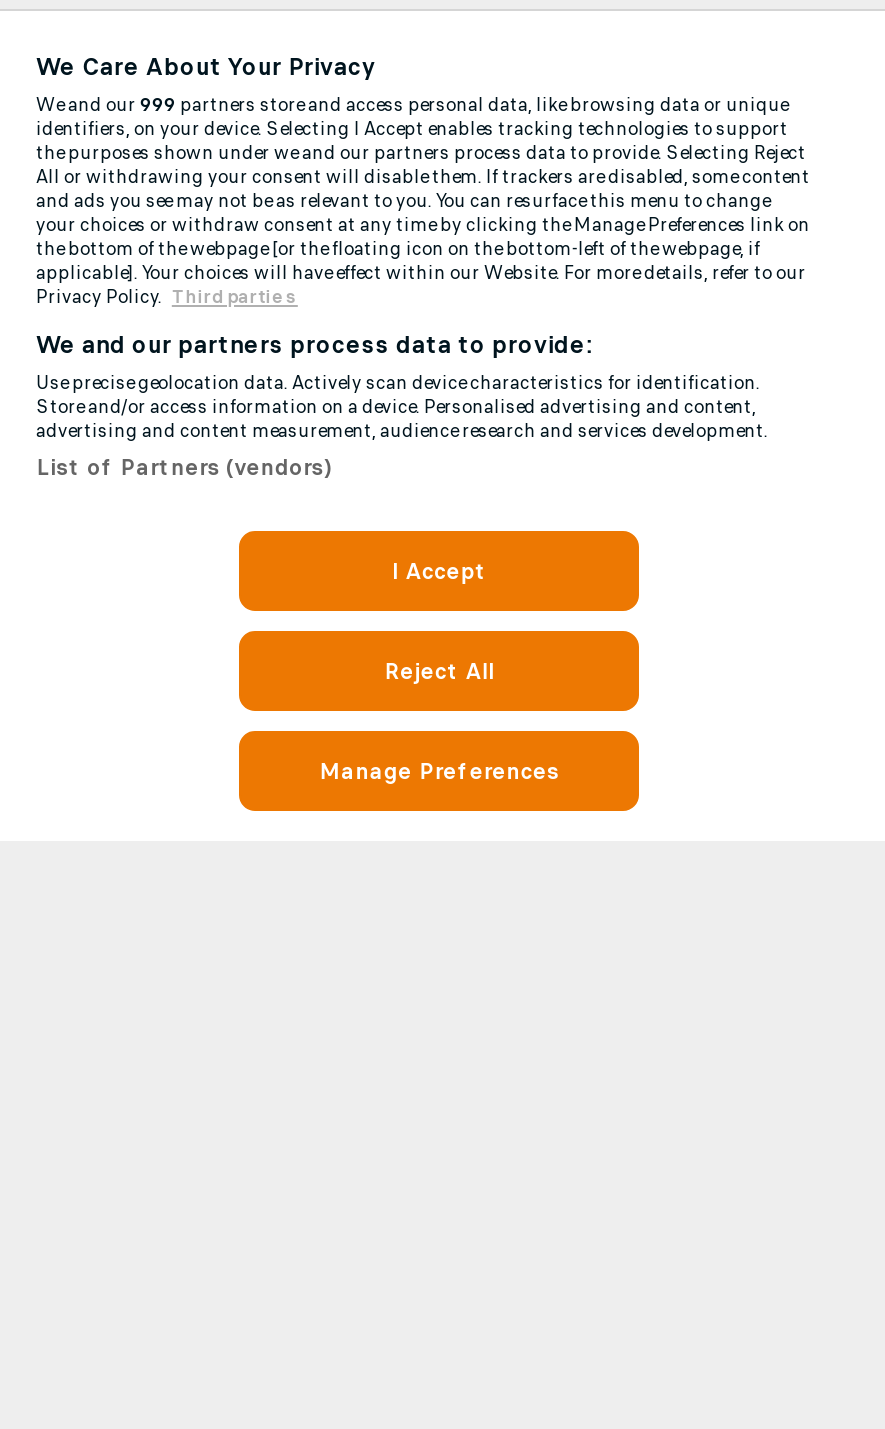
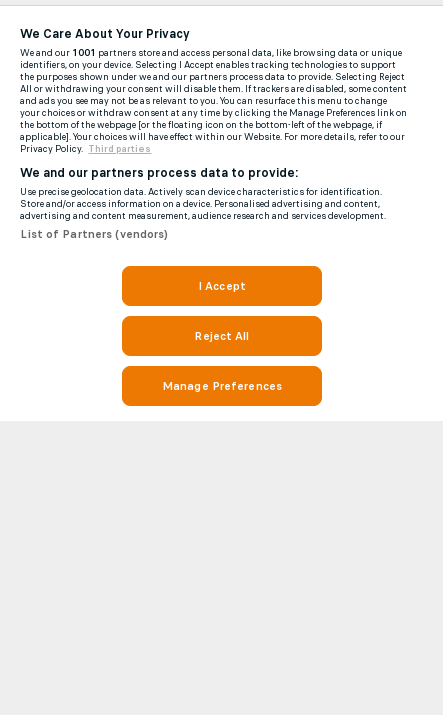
- We and our 999 partners store and access personal data, like browsing data or unique
+ We and our 1001 partners store and access personal data, like browsing data or unique
